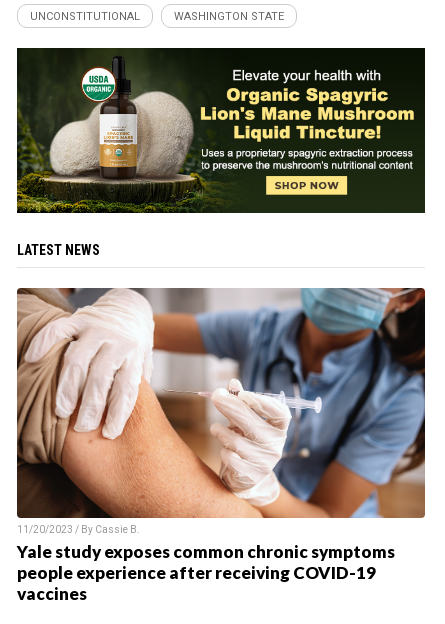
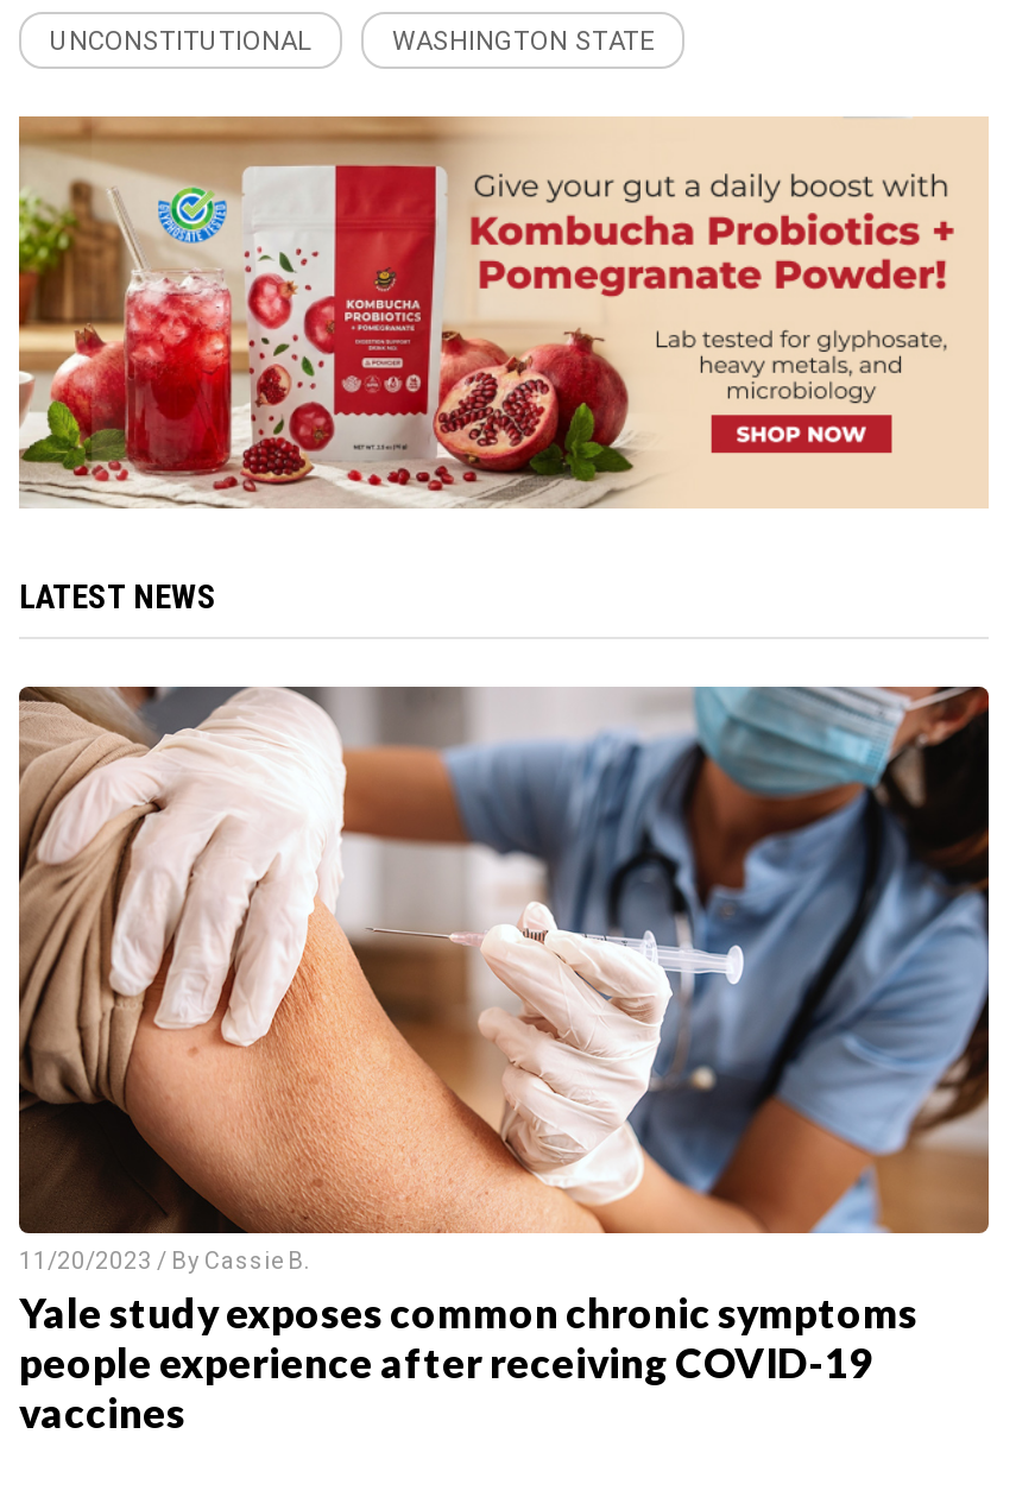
- [image]
+ [image]
